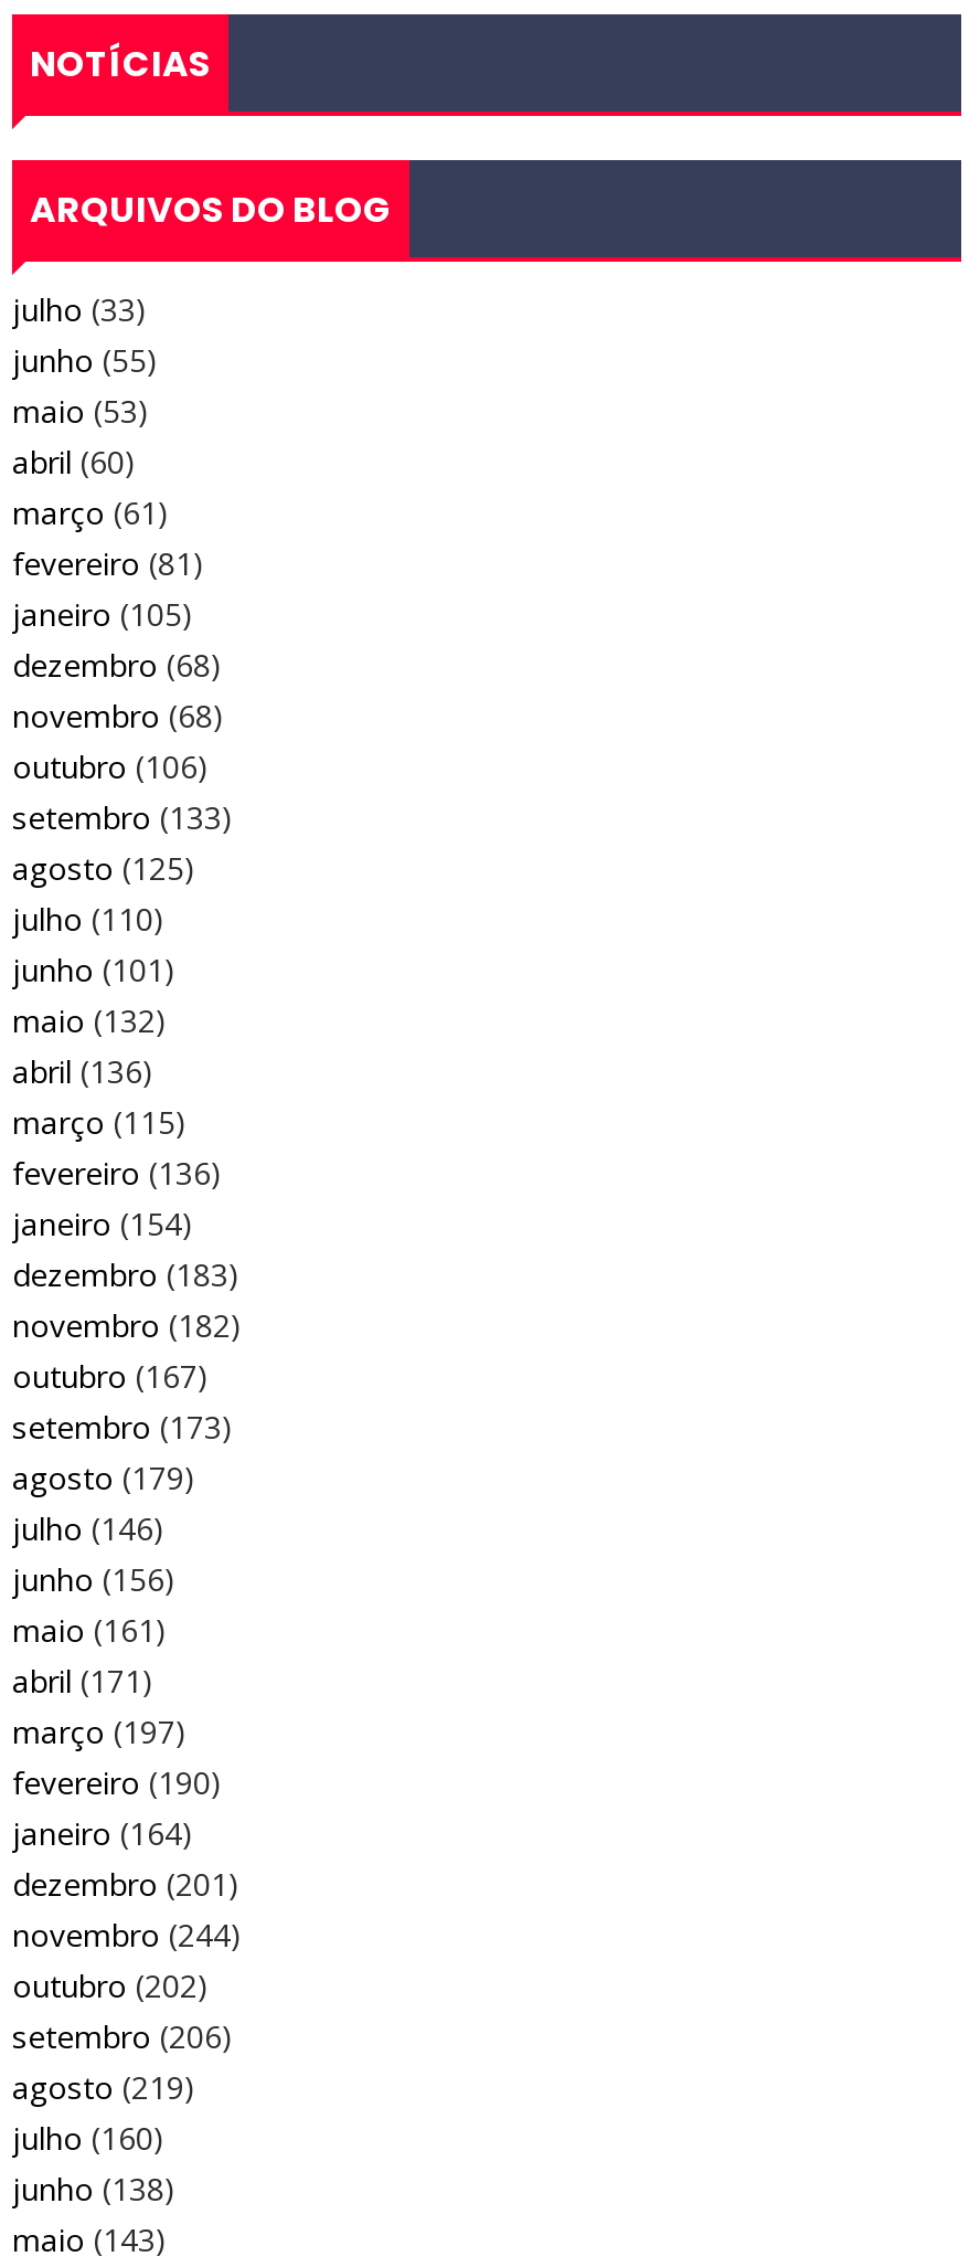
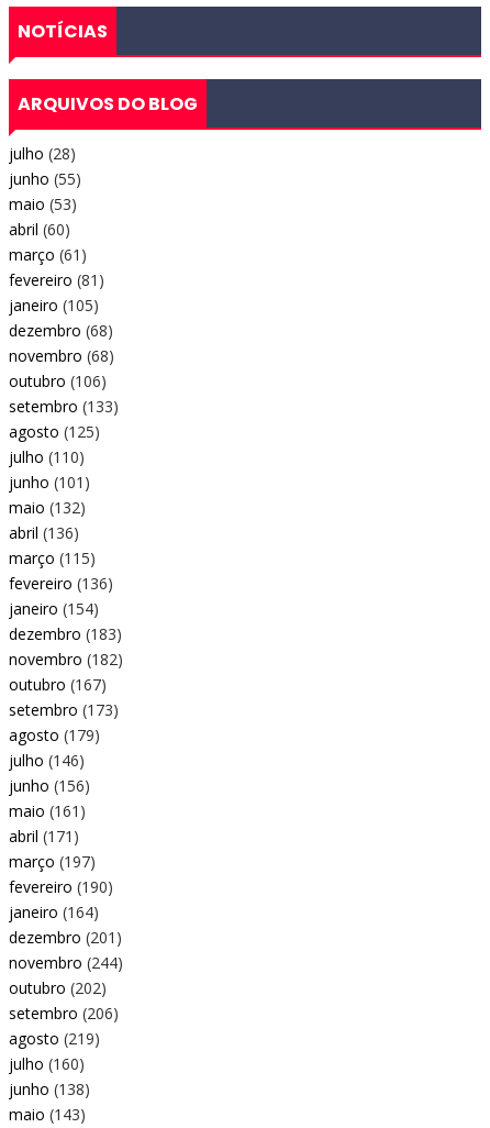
- julho (33)
+ julho (28)
